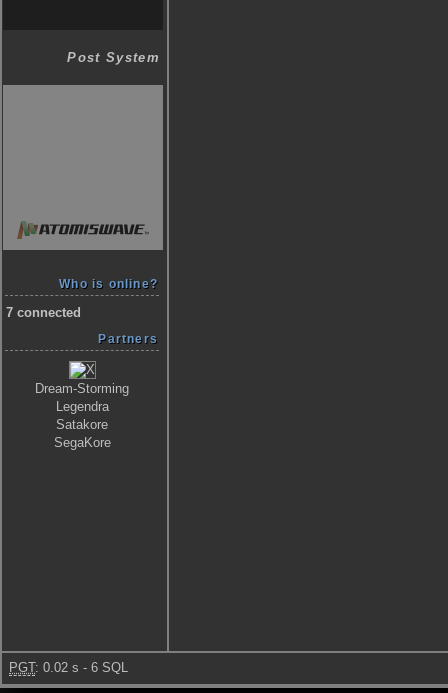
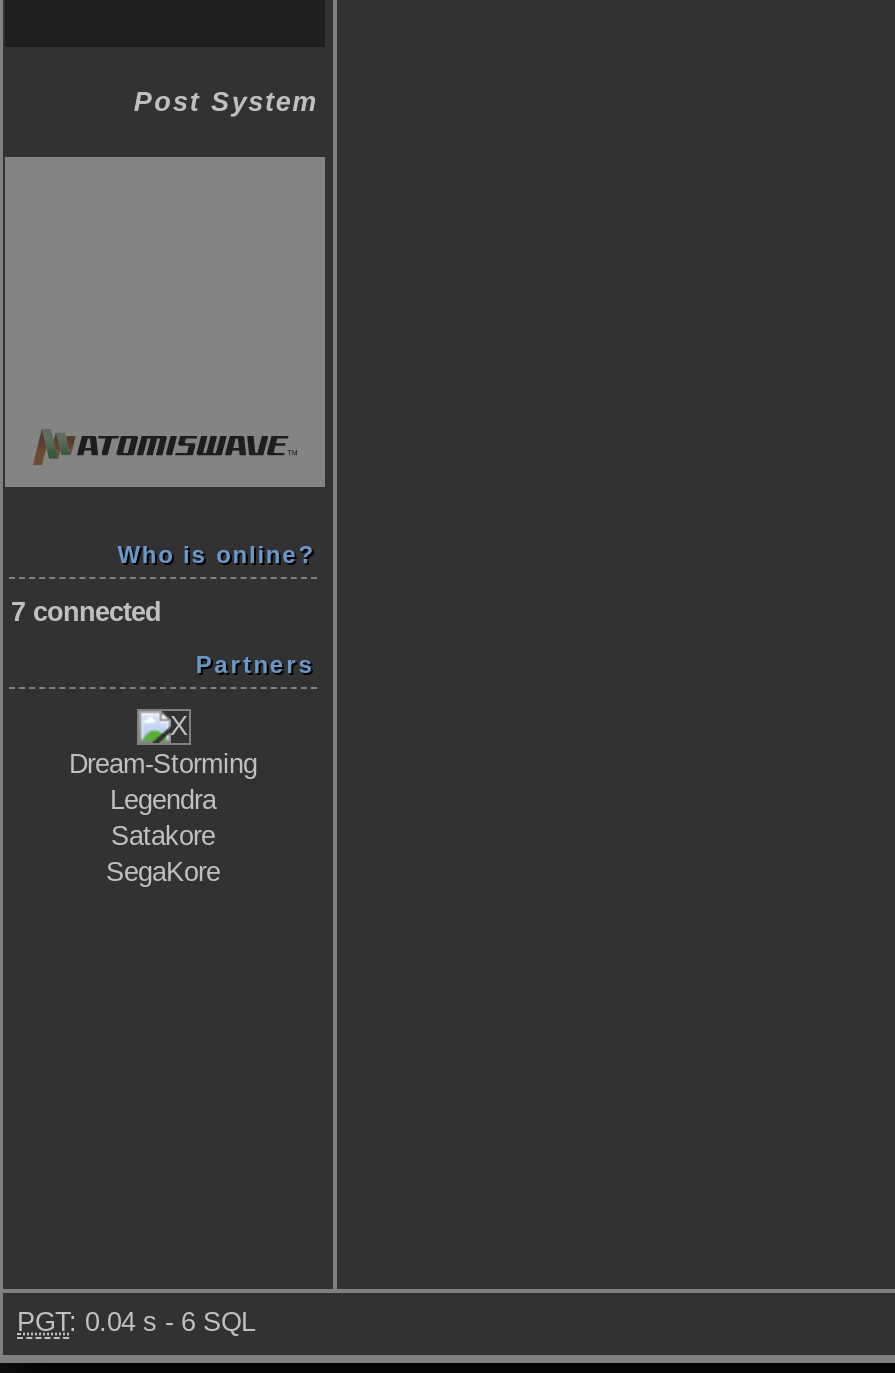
- PGT: 0.02 s - 6 SQL
+ PGT: 0.04 s - 6 SQL
